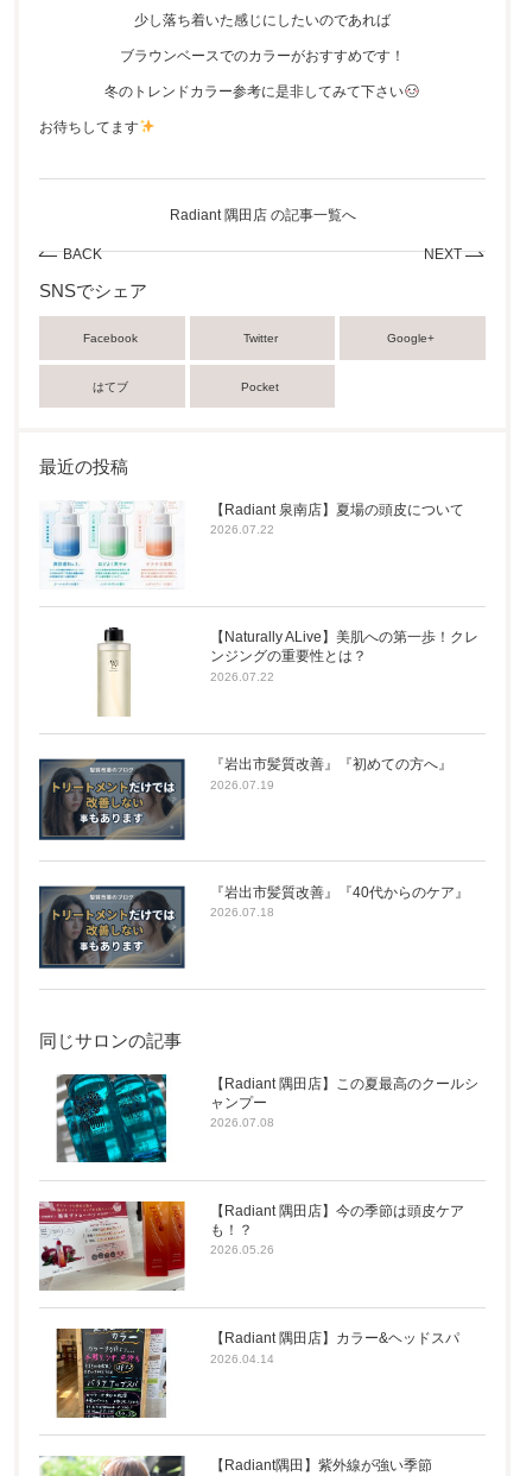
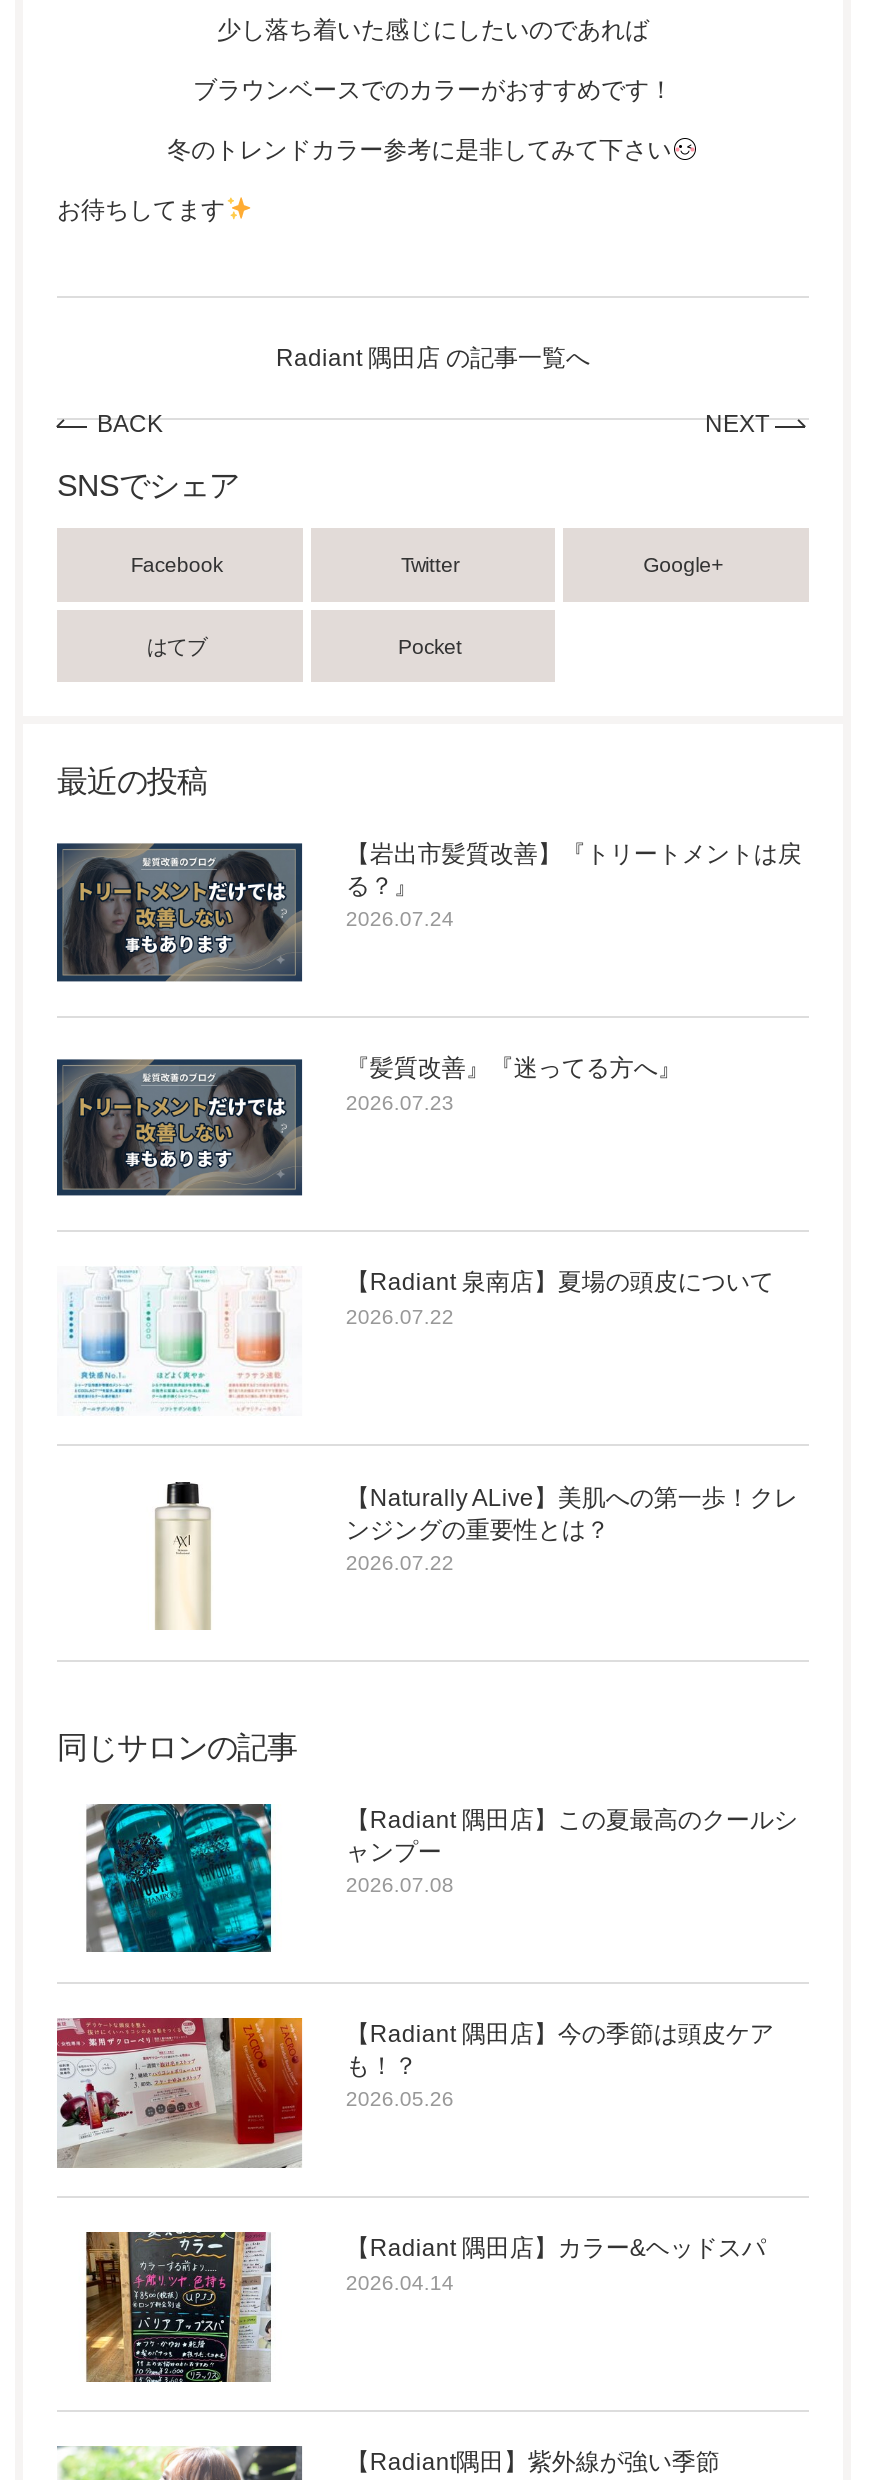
+ 【岩出市髪質改善】『トリートメントは戻
+ る？』
+ 2026.07.24

+ 『髪質改善』『迷ってる方へ』
+ 2026.07.23

moved down: [image] | 【Radiant 泉南店】夏場の頭皮について | 2026.07.22 | 【Naturally ALive】美肌への第一歩！クレ | ンジングの重要性とは？ | 2026.07.22

moved up: [image]

- 『岩出市髪質改善』『初めての方へ』
- 2026.07.19

moved up: [image]

- 『岩出市髪質改善』『40代からのケア』
- 2026.07.18
